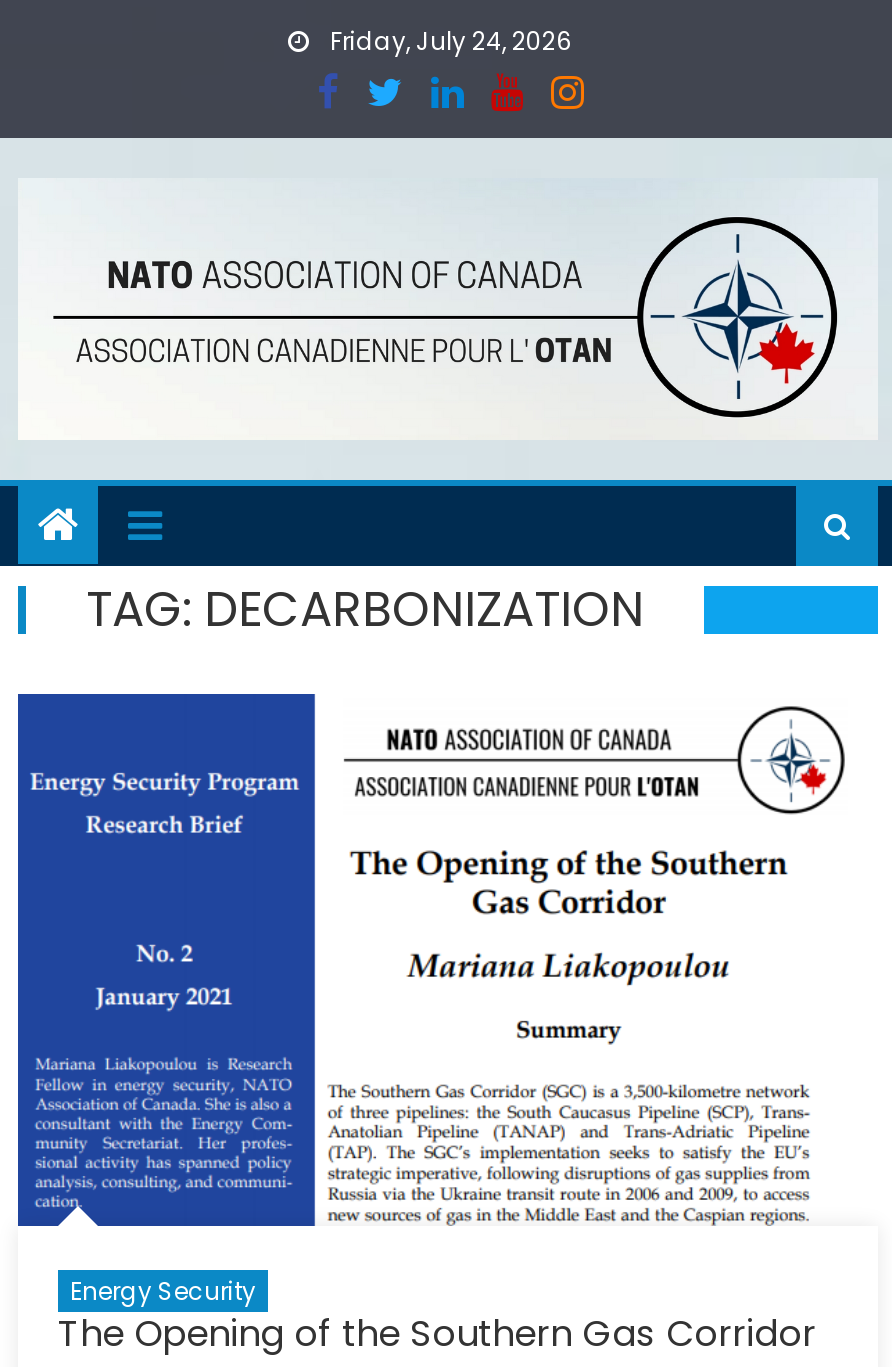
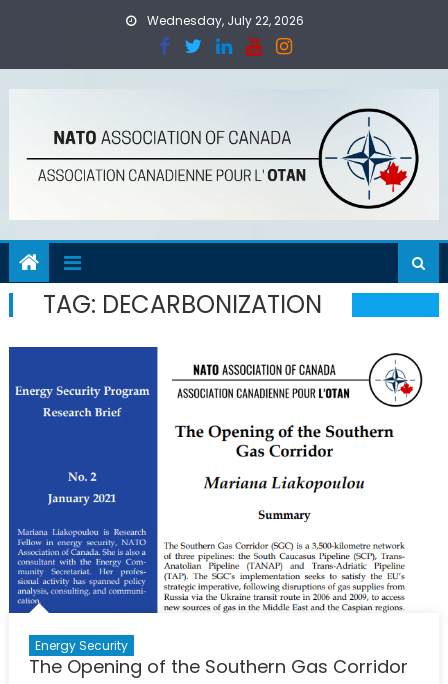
- Friday, July 24, 2026
+ Wednesday, July 22, 2026
